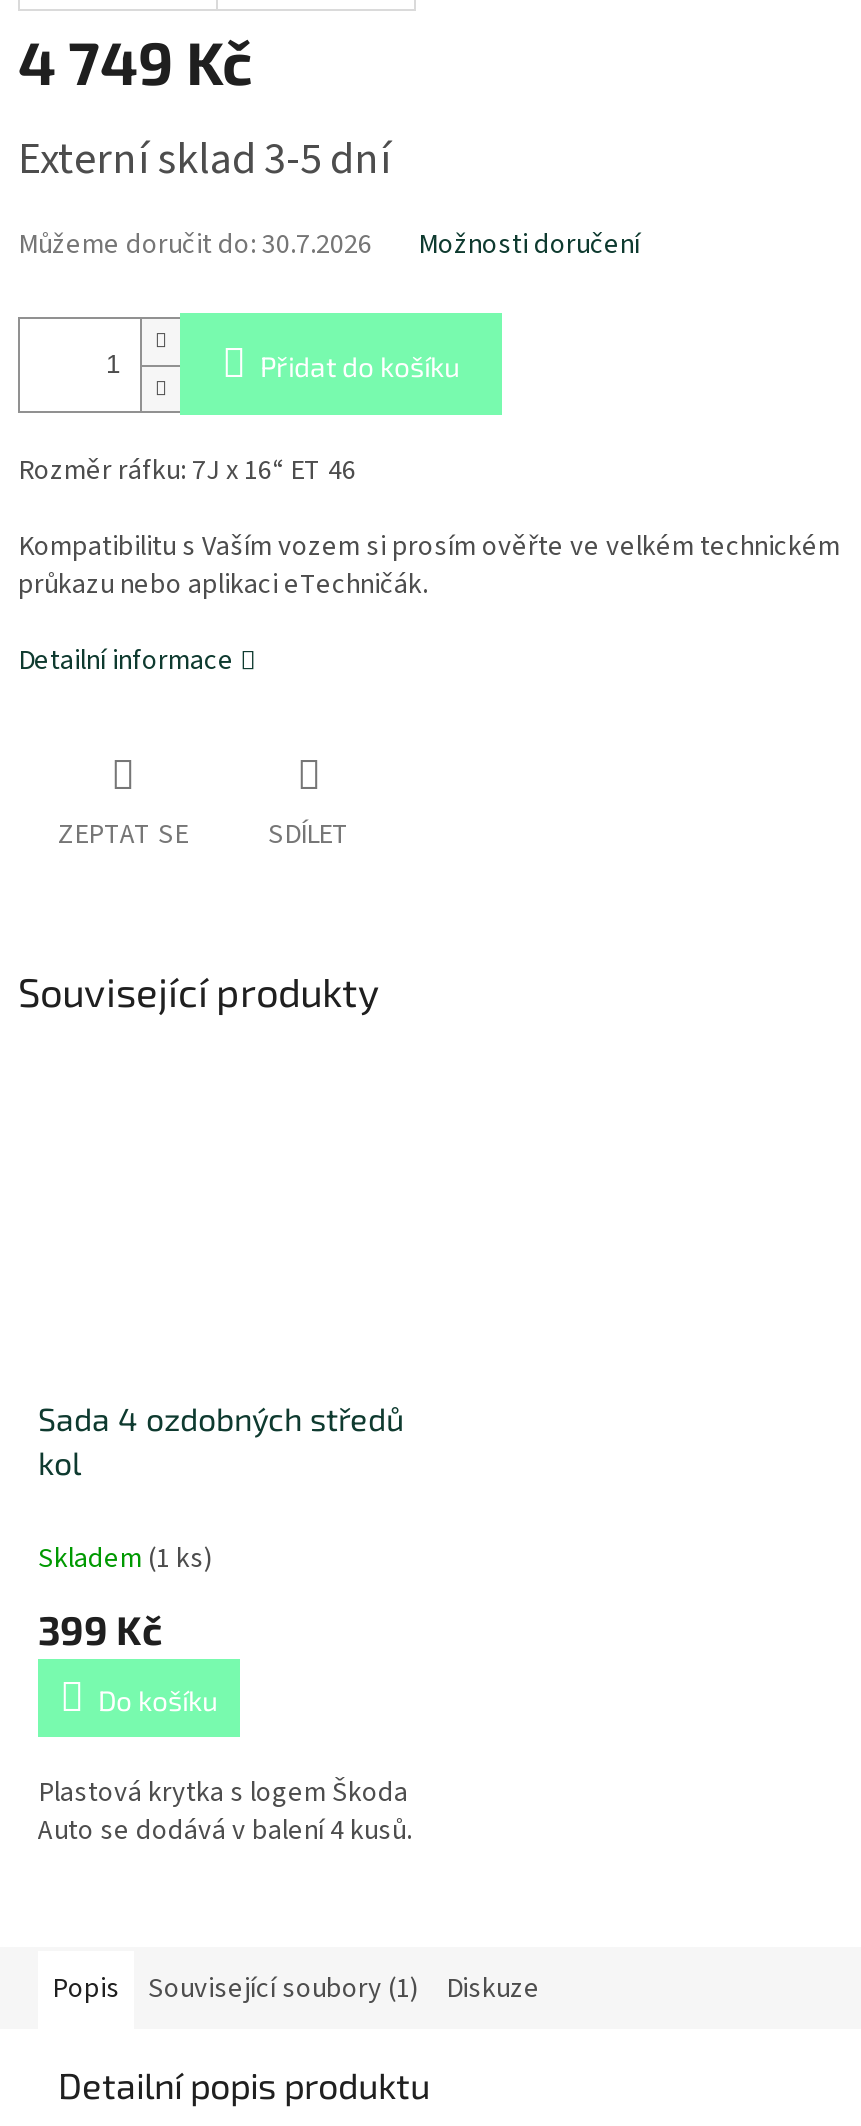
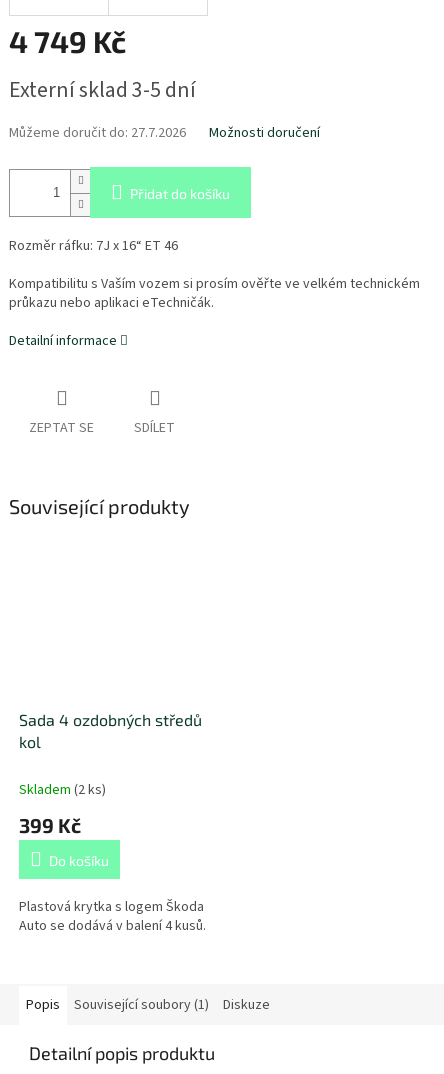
- Můžeme doručit do: 30.7.2026
+ Můžeme doručit do: 27.7.2026

- Skladem (1 ks)
+ Skladem (2 ks)
